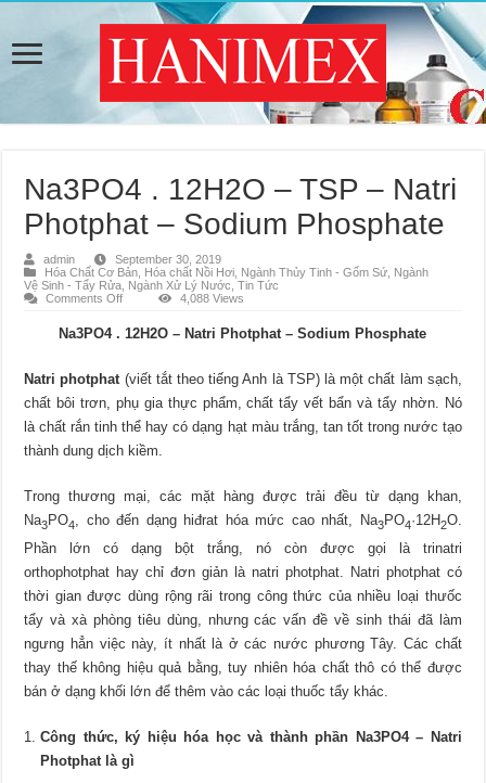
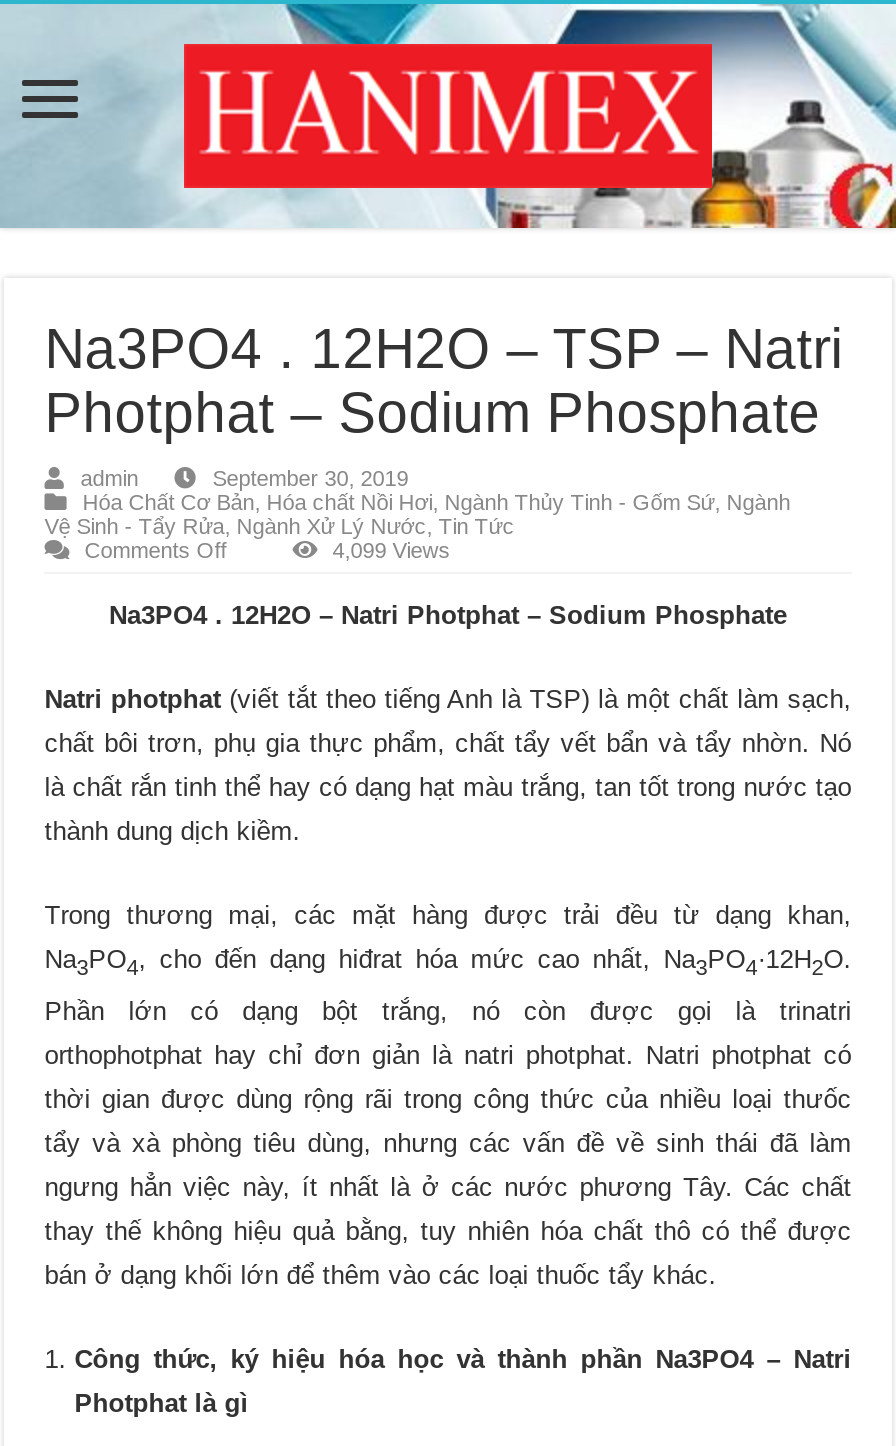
- 4,088 Views
+ 4,099 Views
